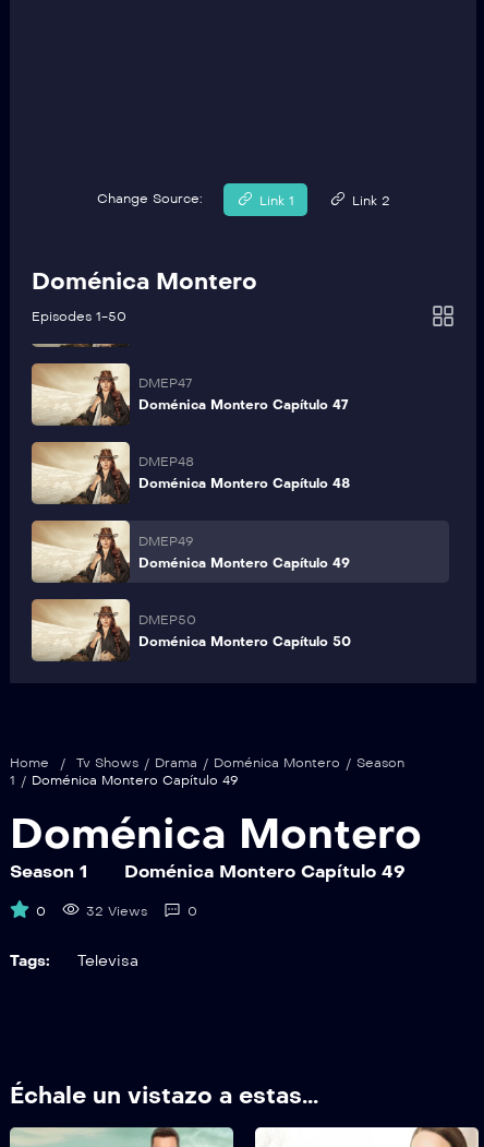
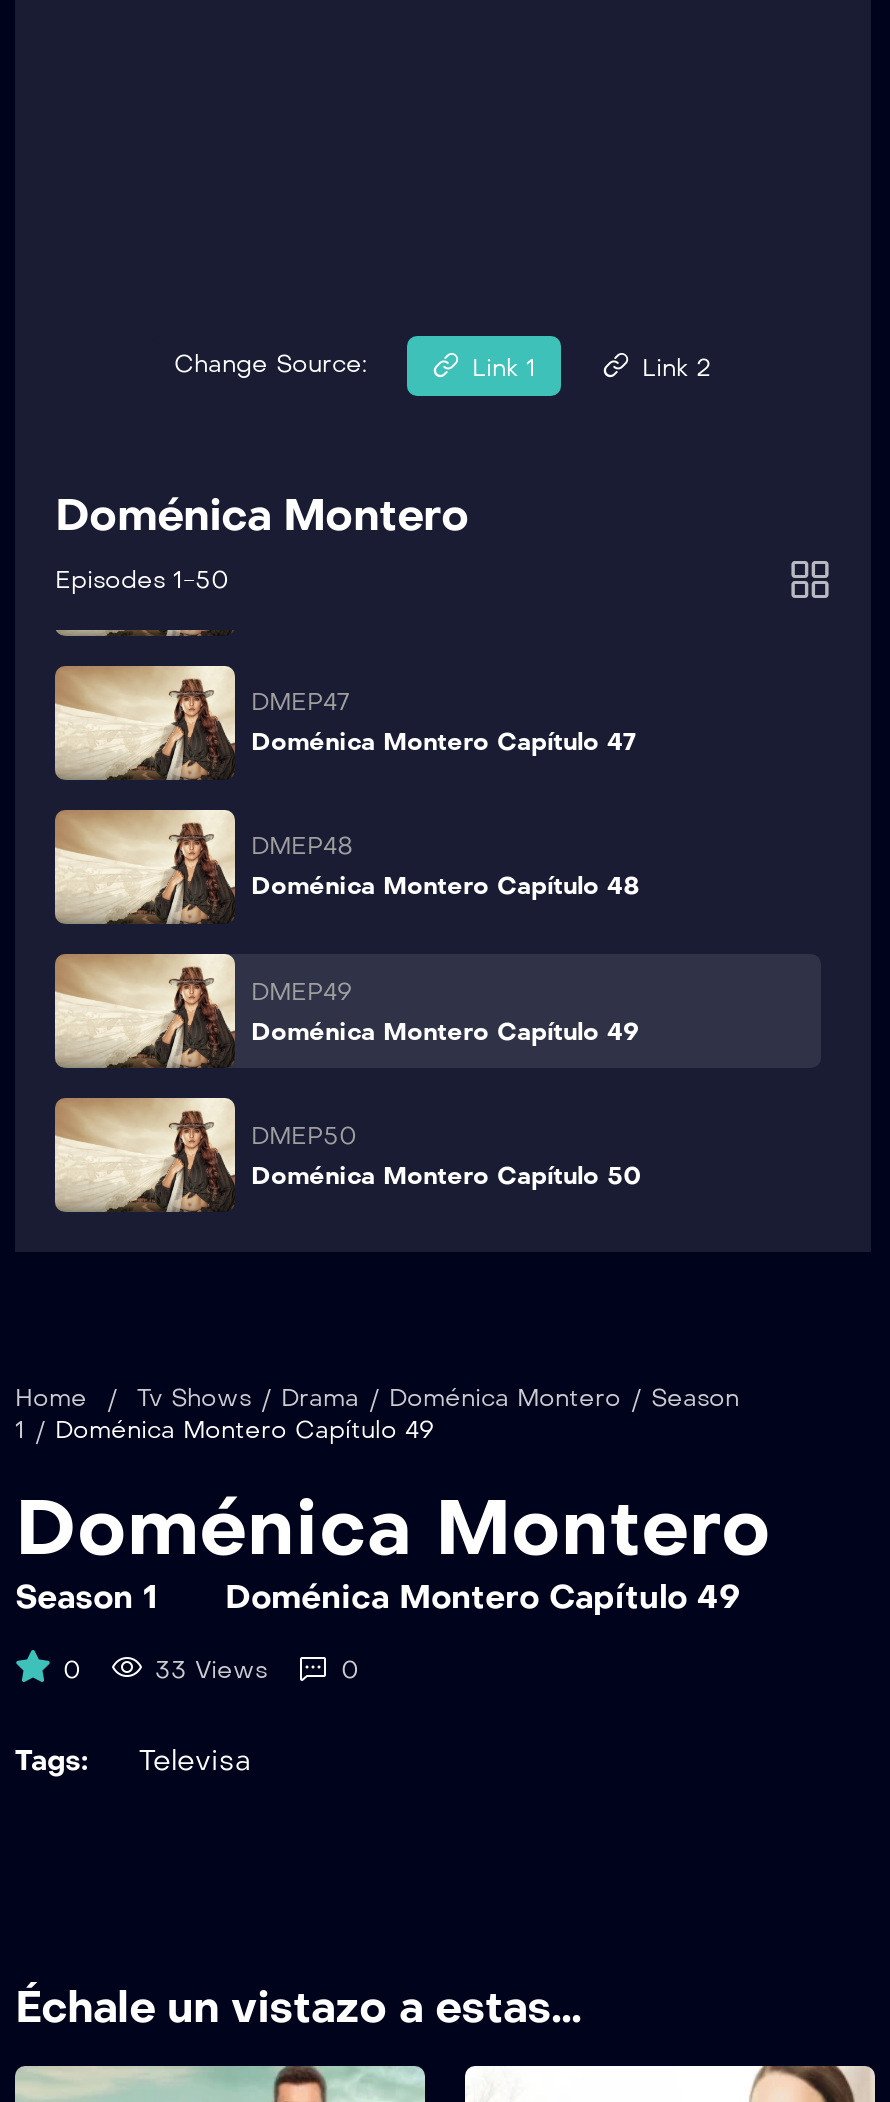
- 32 Views
+ 33 Views
